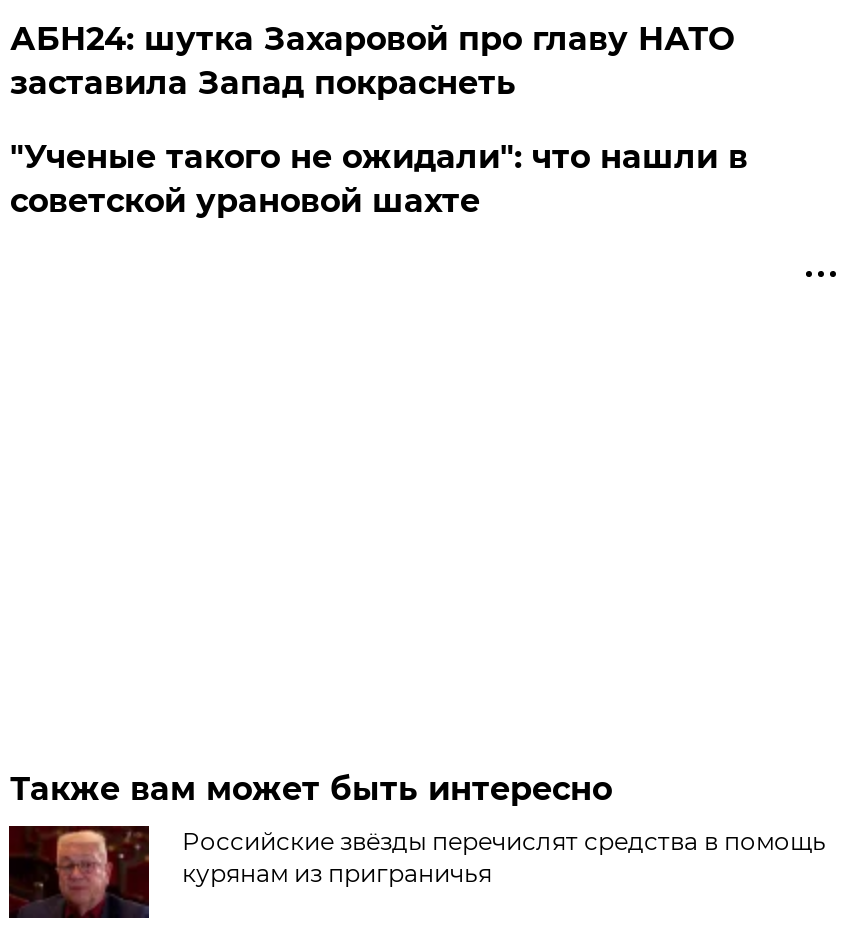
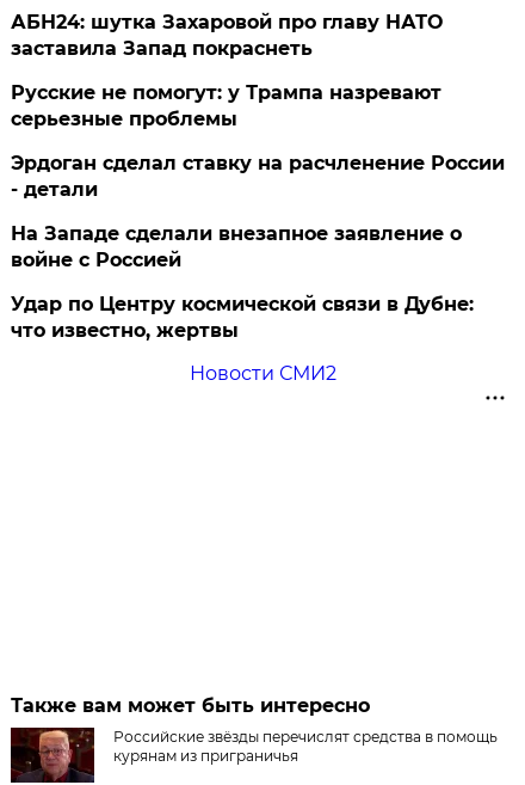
- "Ученые такого не ожидали": что нашли в
- советской урановой шахте
+ Русские не помогут: у Трампа назревают
+ серьезные проблемы
+ Эрдоган сделал ставку на расчленение России
+ - детали
+ На Западе сделали внезапное заявление о
+ войне с Россией
+ Удар по Центру космической связи в Дубне:
+ что известно, жертвы
+ Новости СМИ2
